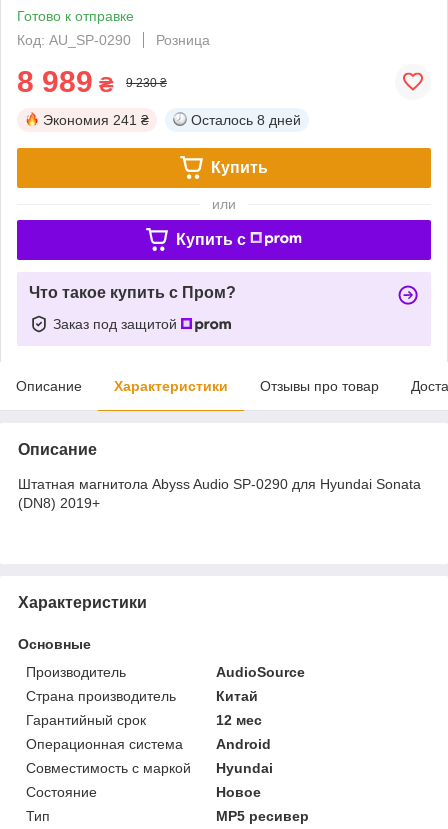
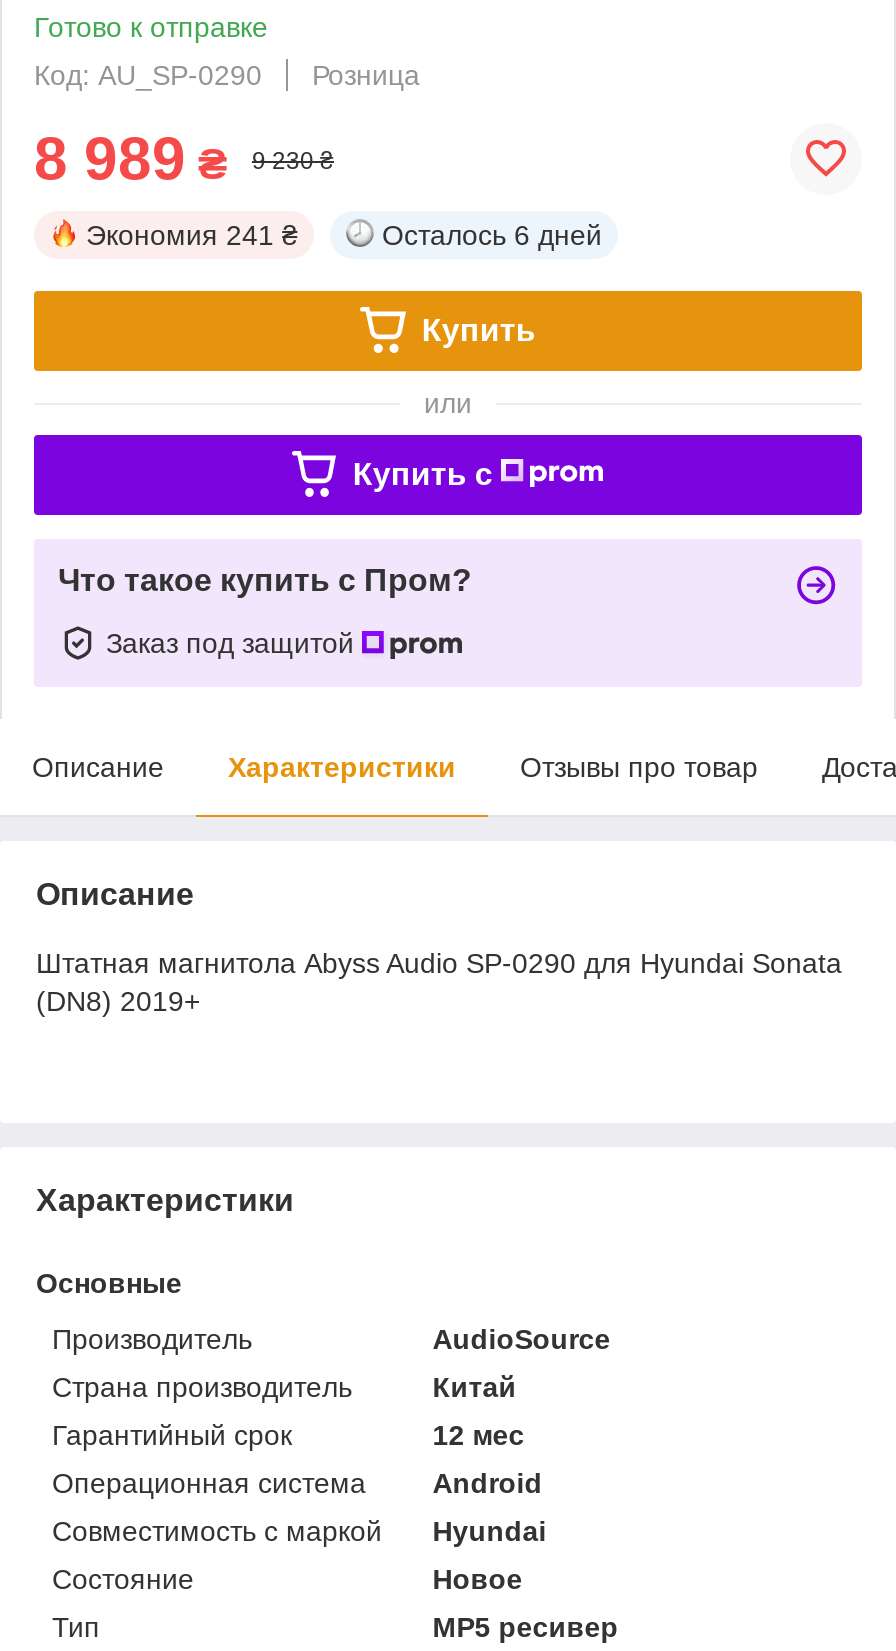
- Осталось 8 дней
+ Осталось 6 дней
